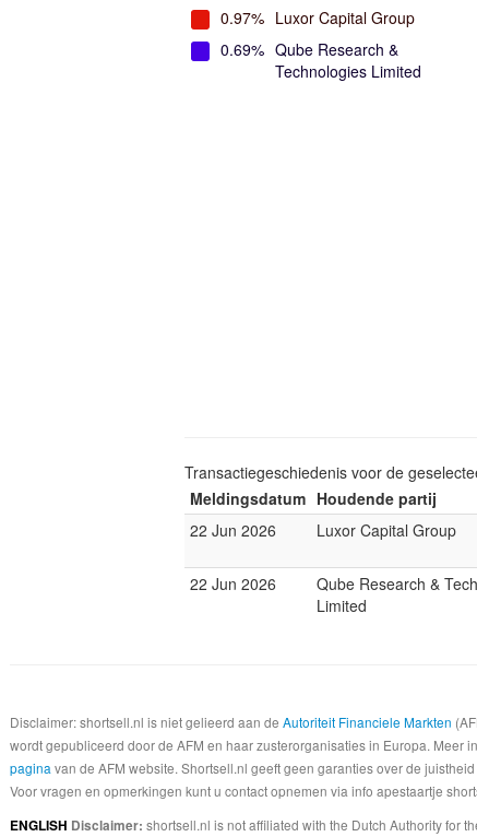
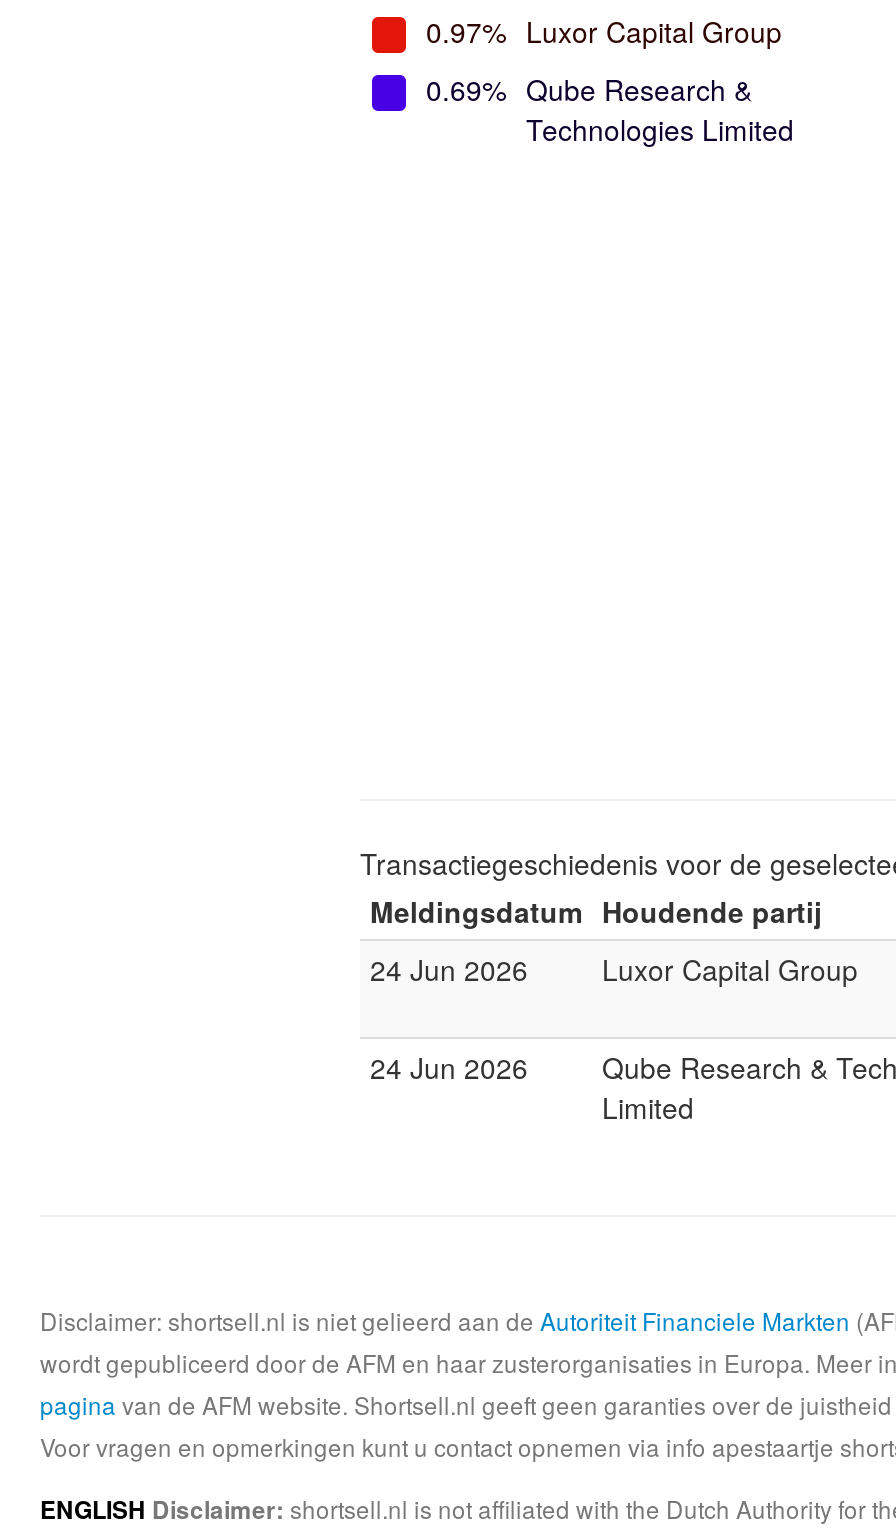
- 22 Jun 2026 Luxor Capital Group
+ 24 Jun 2026 Luxor Capital Group

- 22 Jun 2026
+ 24 Jun 2026
